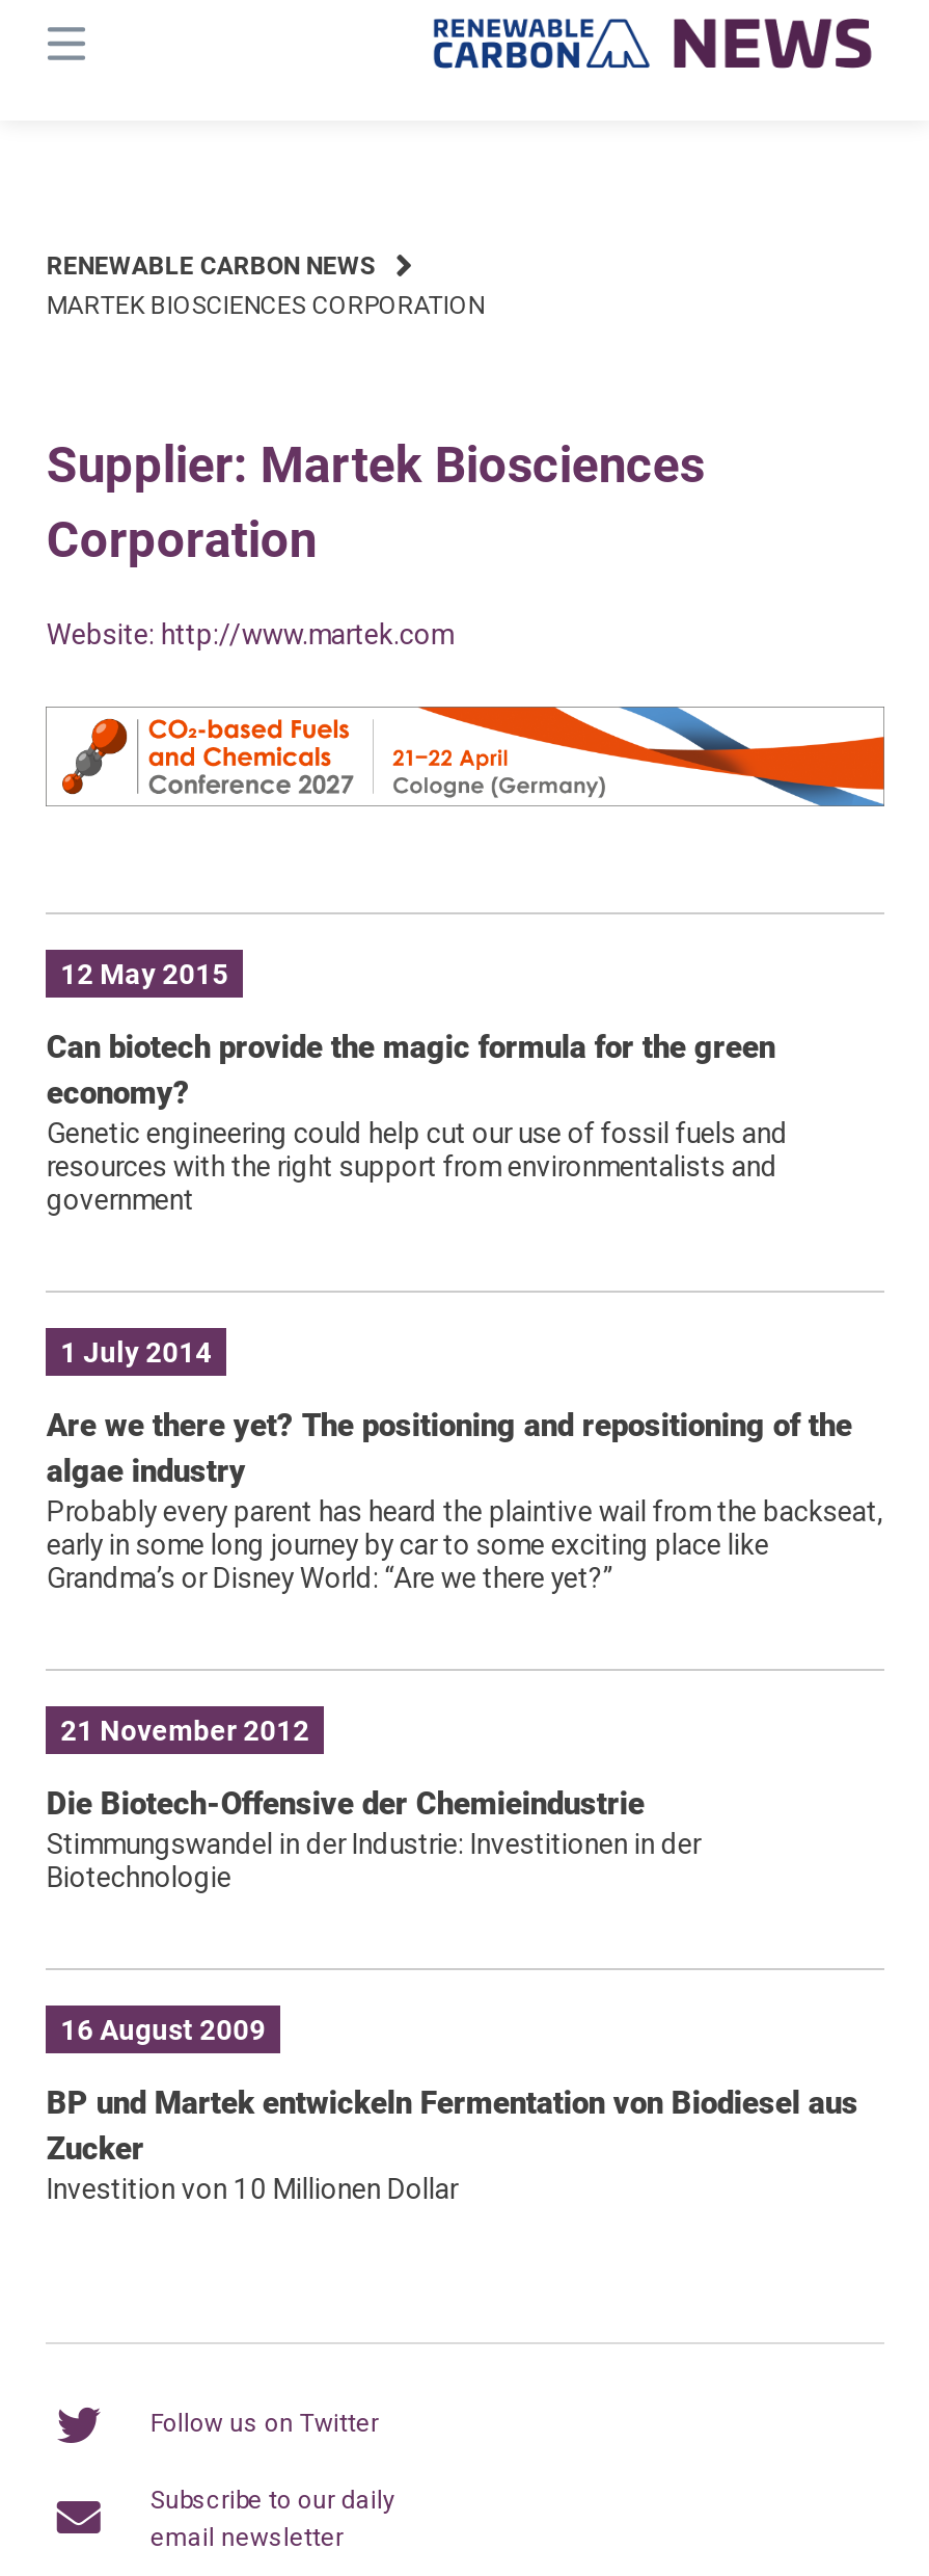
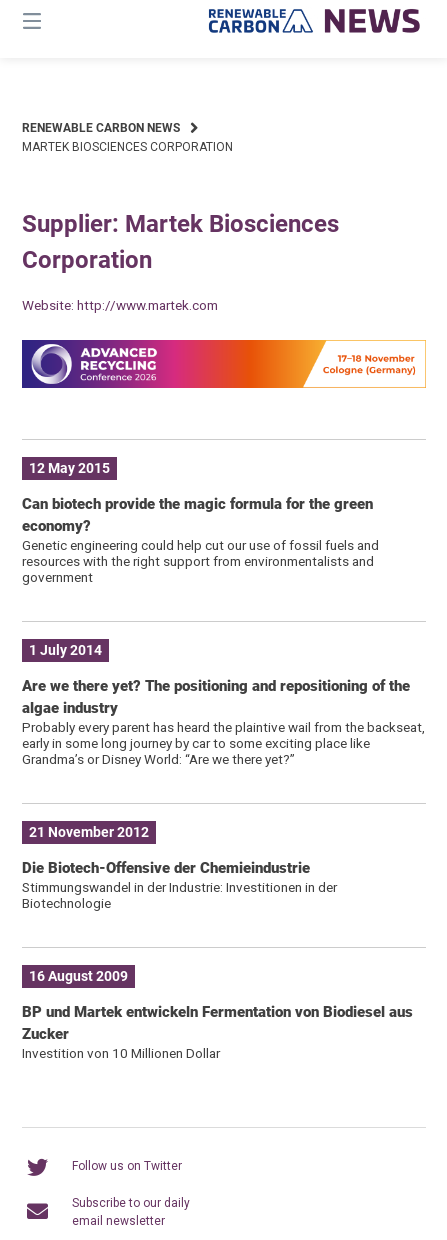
- [image]
+ [image]
